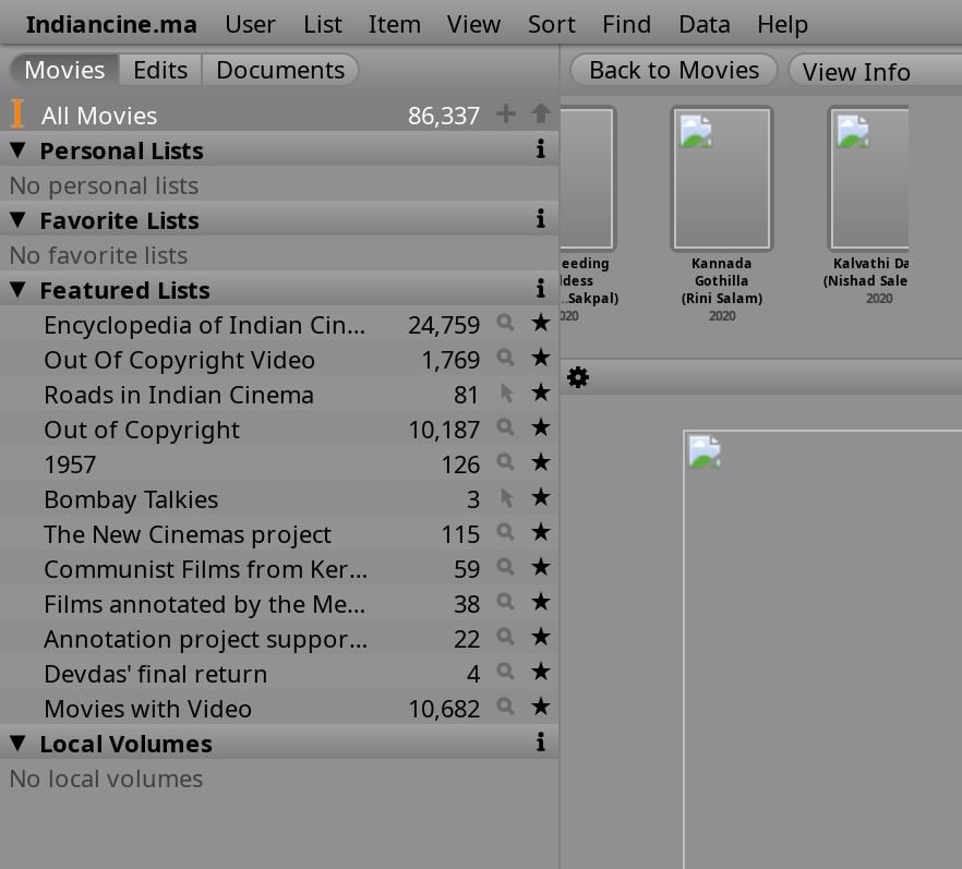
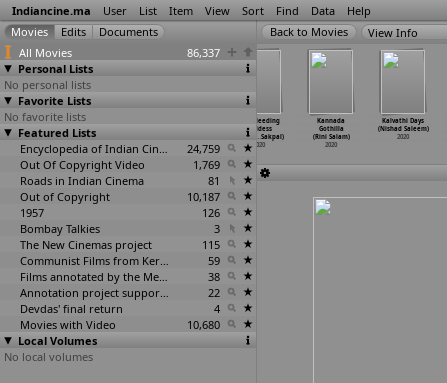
- 10,682
+ 10,680
